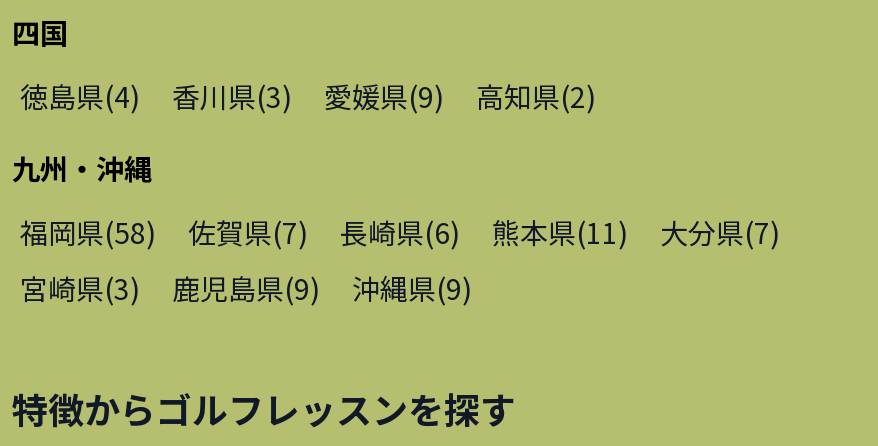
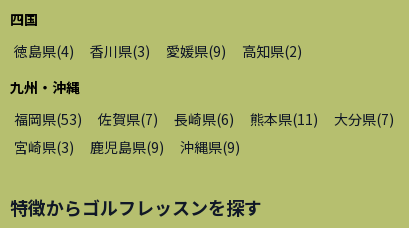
- 福岡県(58) 佐賀県(7) 長崎県(6) 熊本県(11) 大分県(7)
+ 福岡県(53) 佐賀県(7) 長崎県(6) 熊本県(11) 大分県(7)
